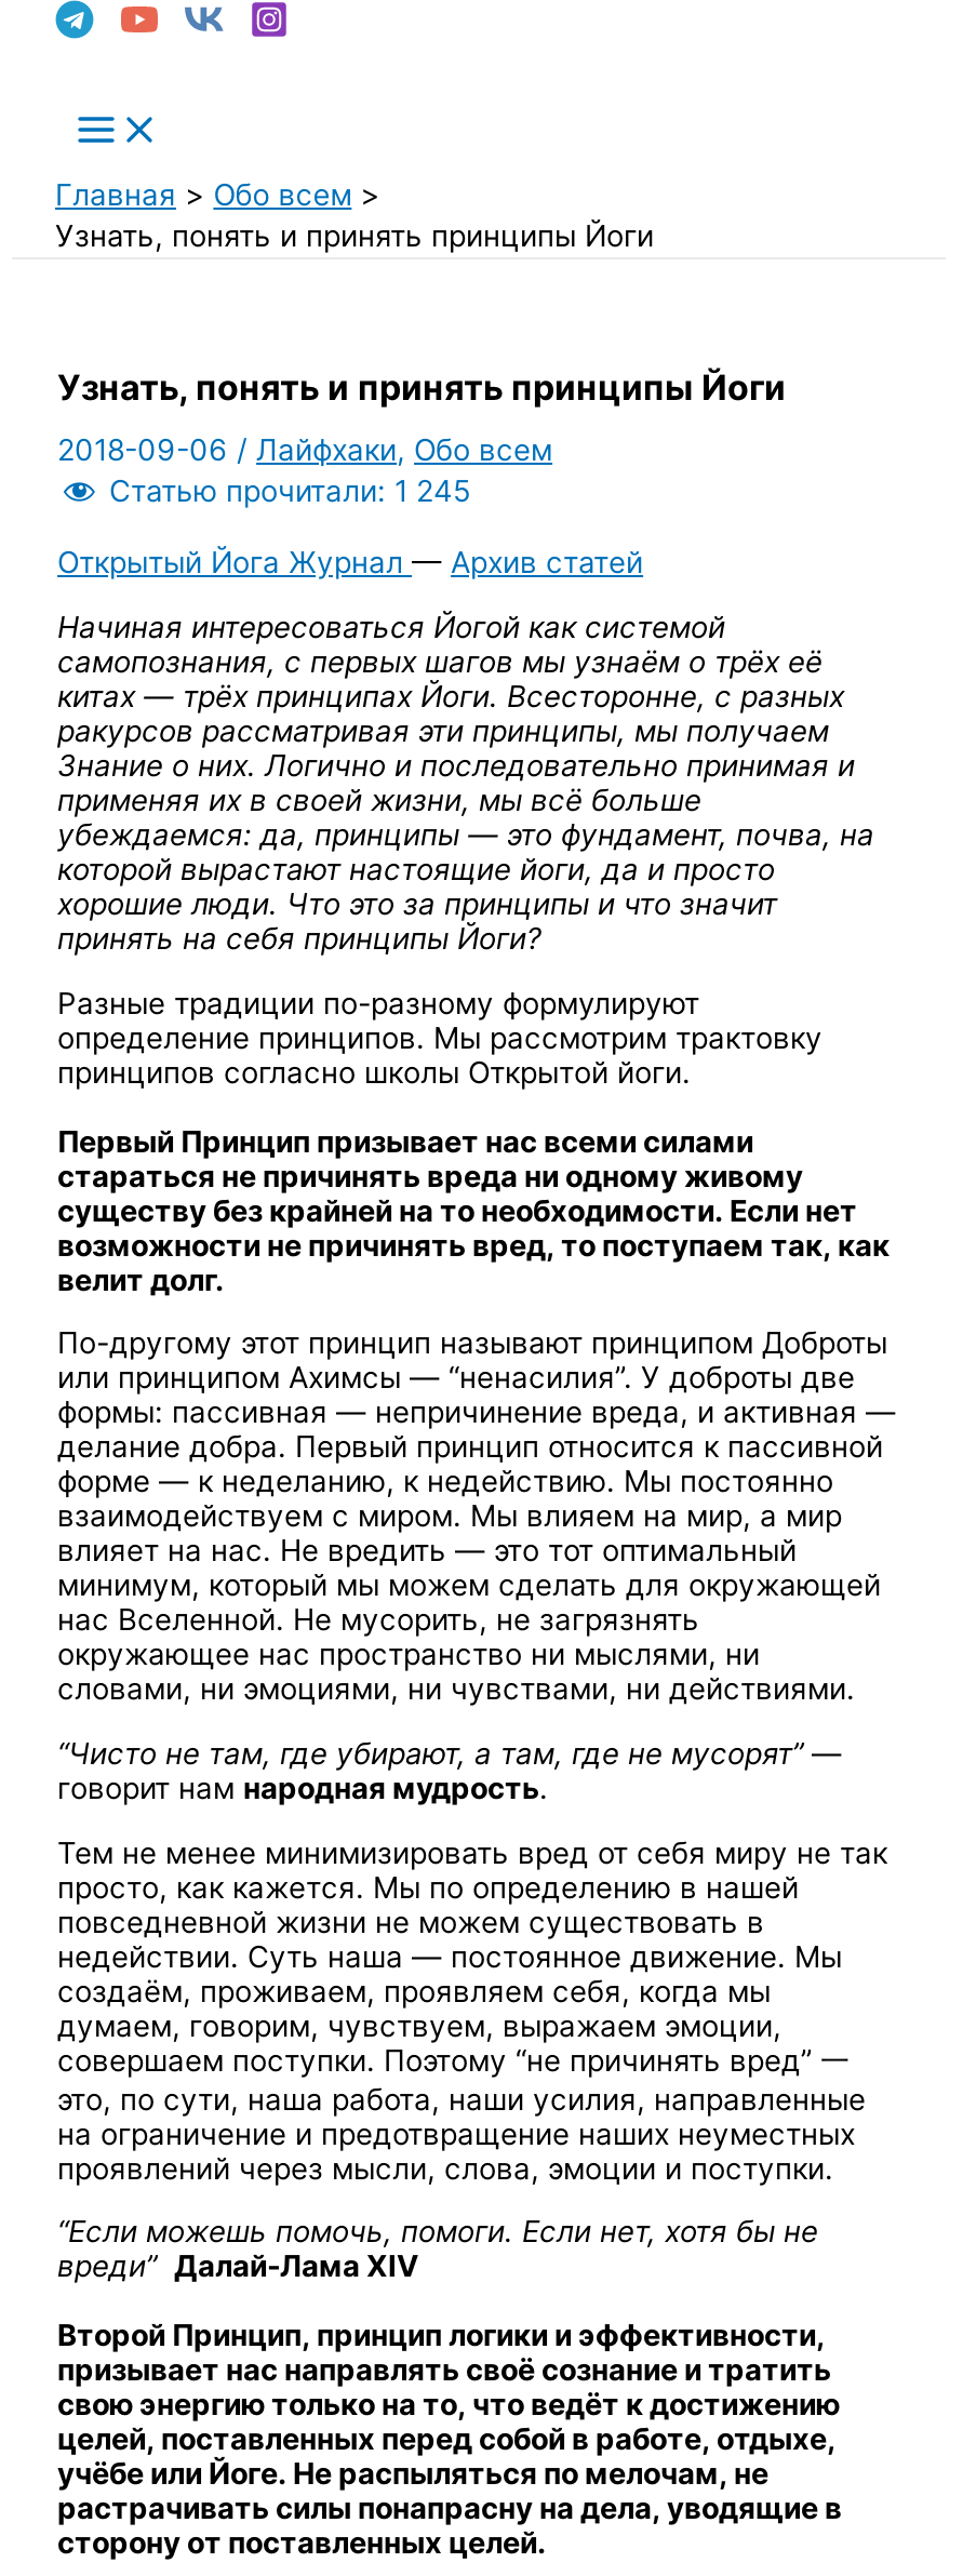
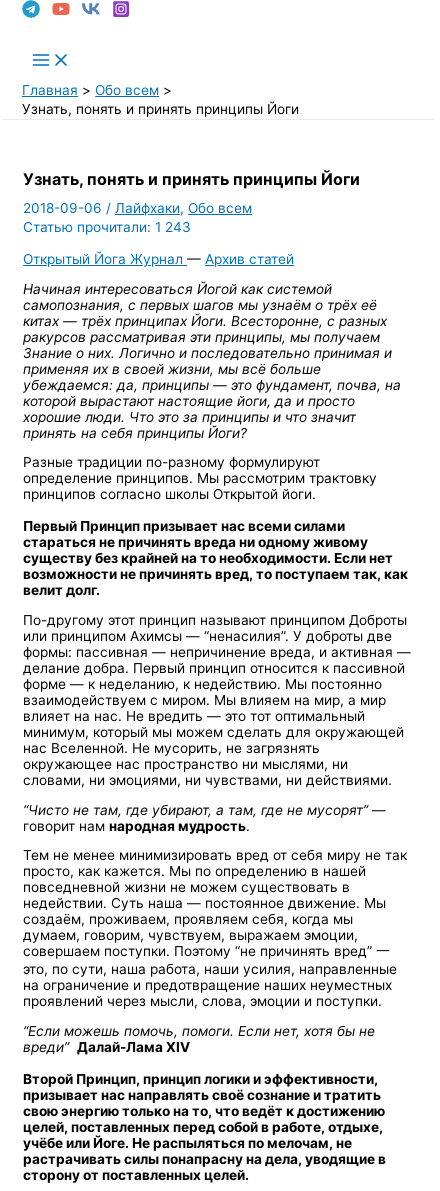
- Статью прочитали: 1 245
+ Статью прочитали: 1 243
